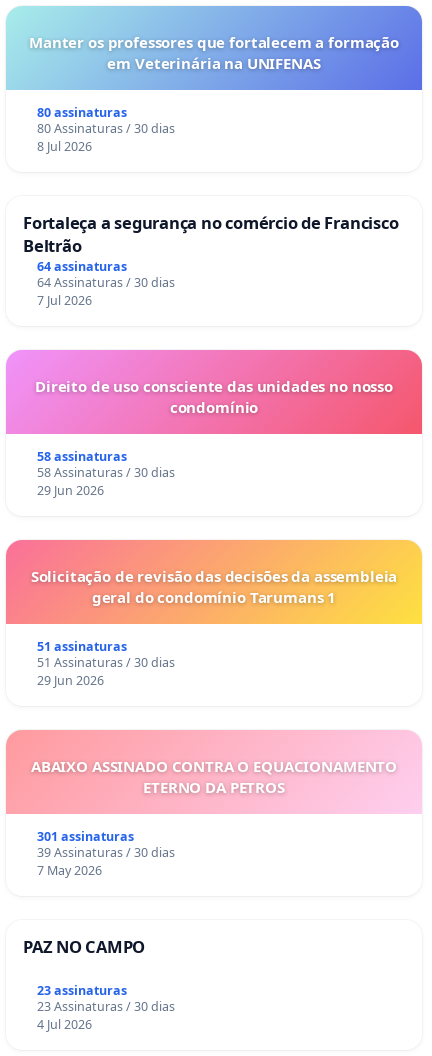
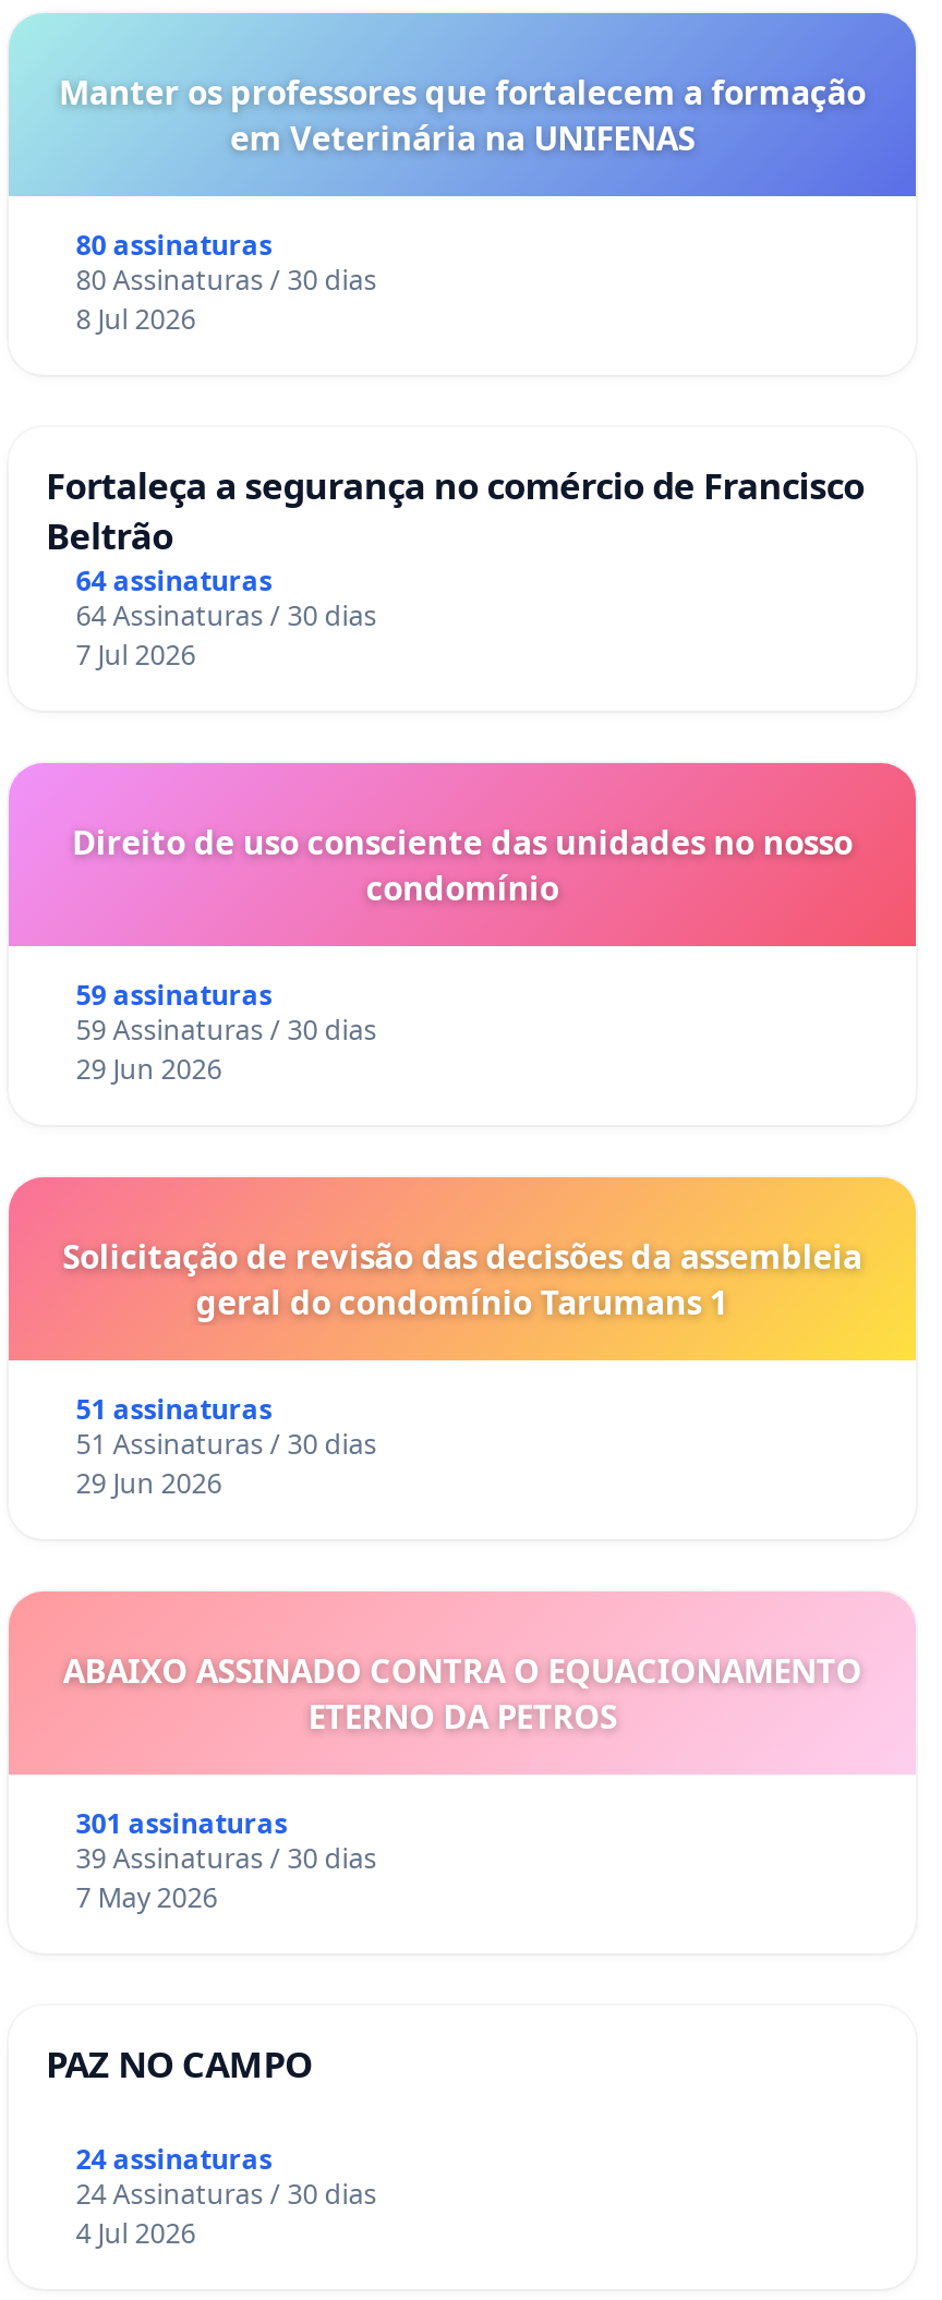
- 58 assinaturas
+ 59 assinaturas

- 58 Assinaturas / 30 dias
+ 59 Assinaturas / 30 dias

- 23 assinaturas
+ 24 assinaturas

- 23 Assinaturas / 30 dias
+ 24 Assinaturas / 30 dias
